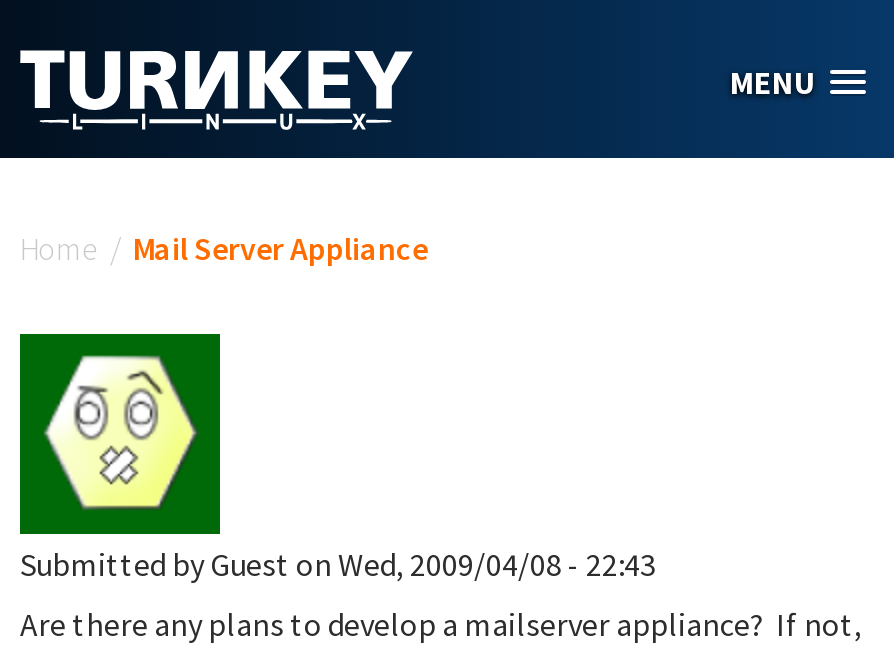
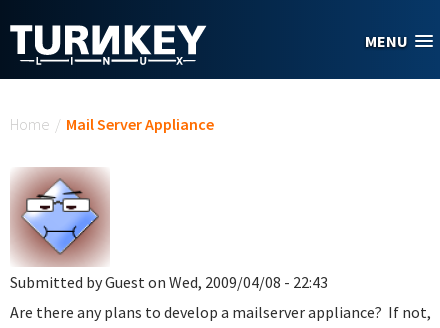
- [image]
+ [image]
